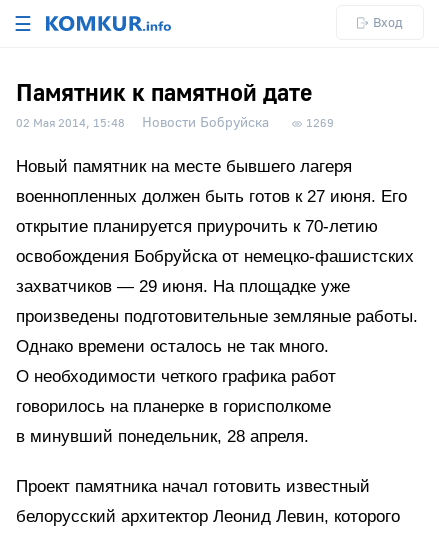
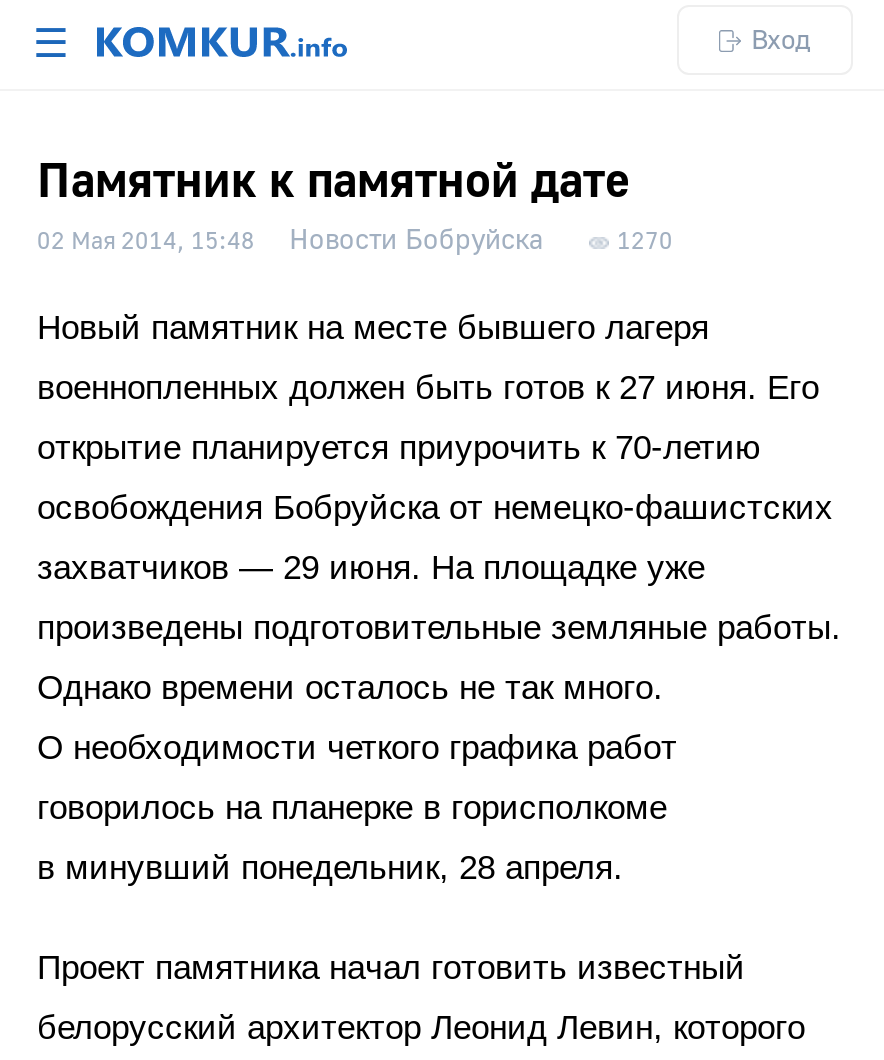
- 1269
+ 1270
